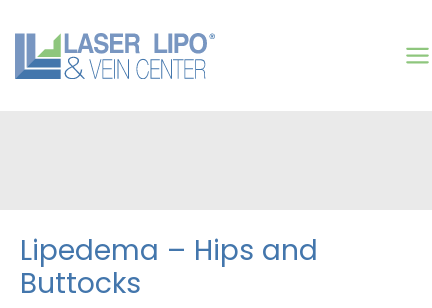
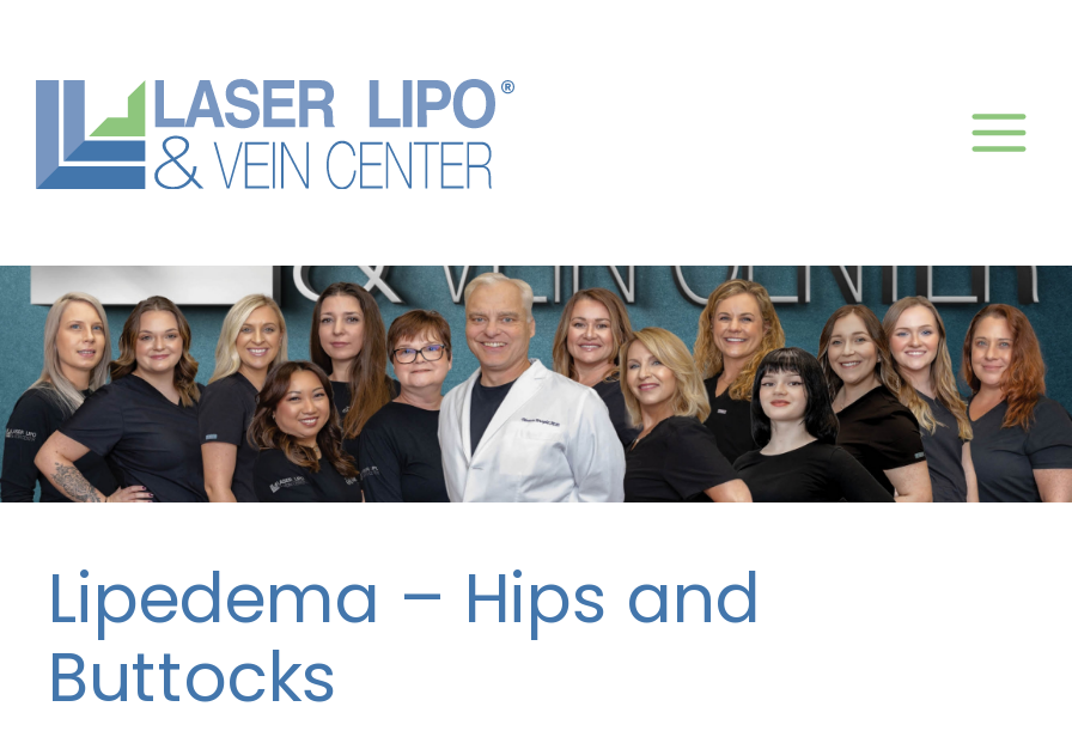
+ [image]
